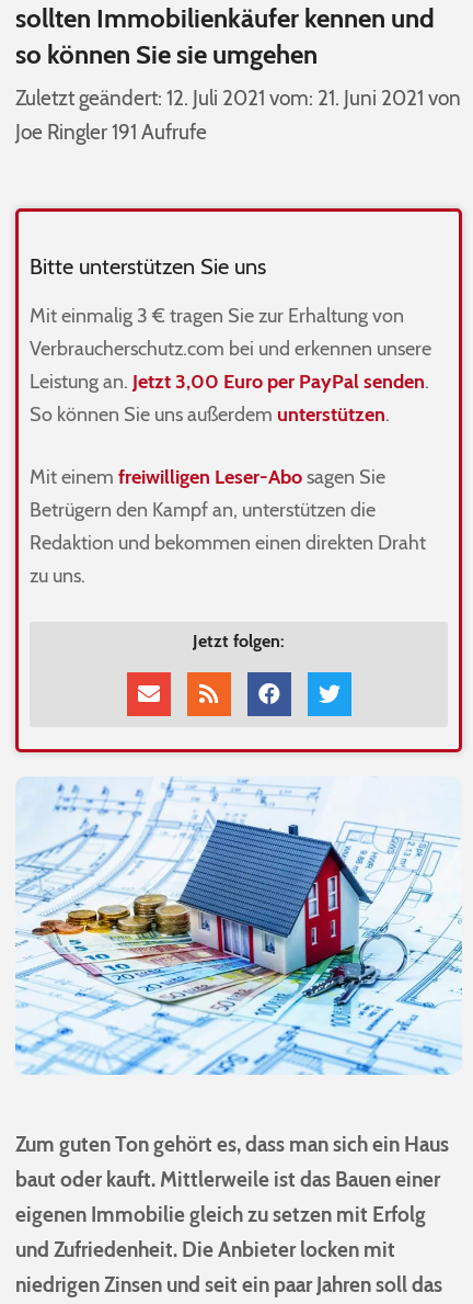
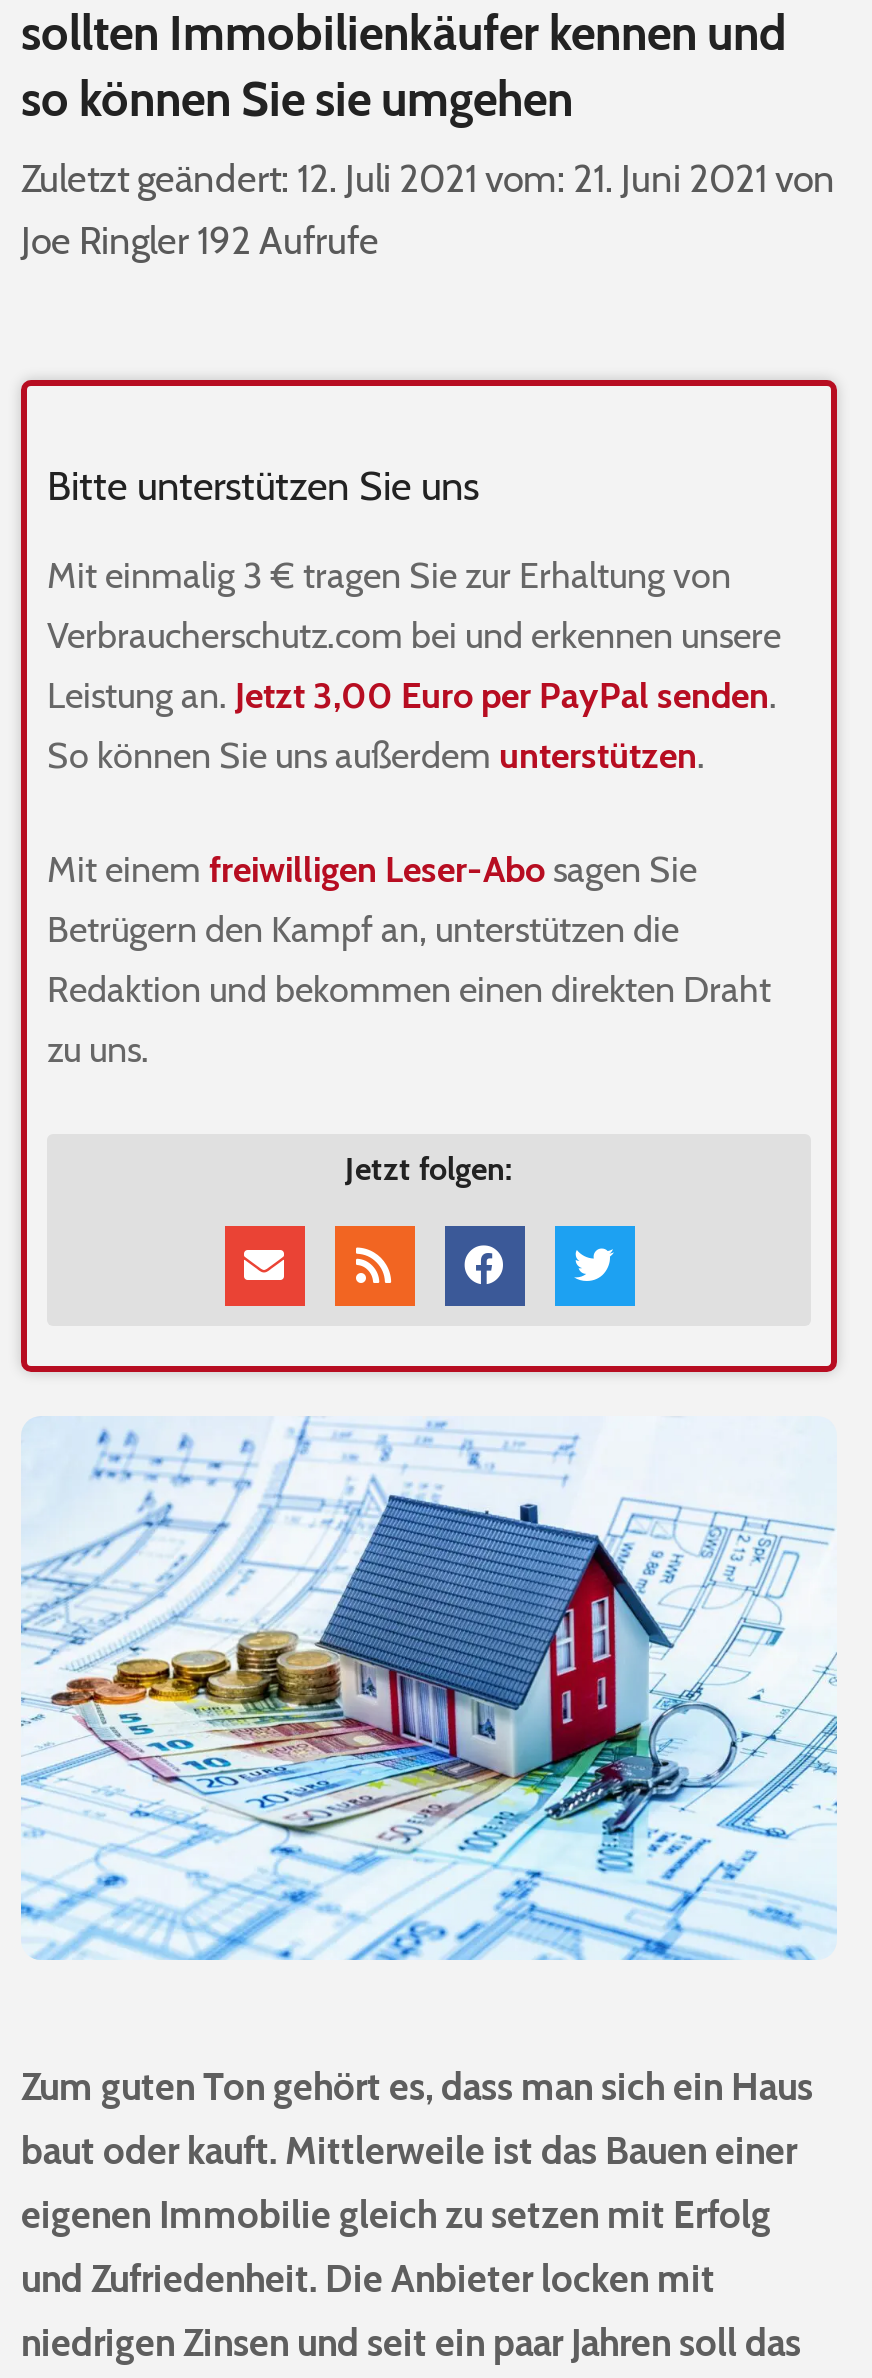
- Joe Ringler 191 Aufrufe
+ Joe Ringler 192 Aufrufe
